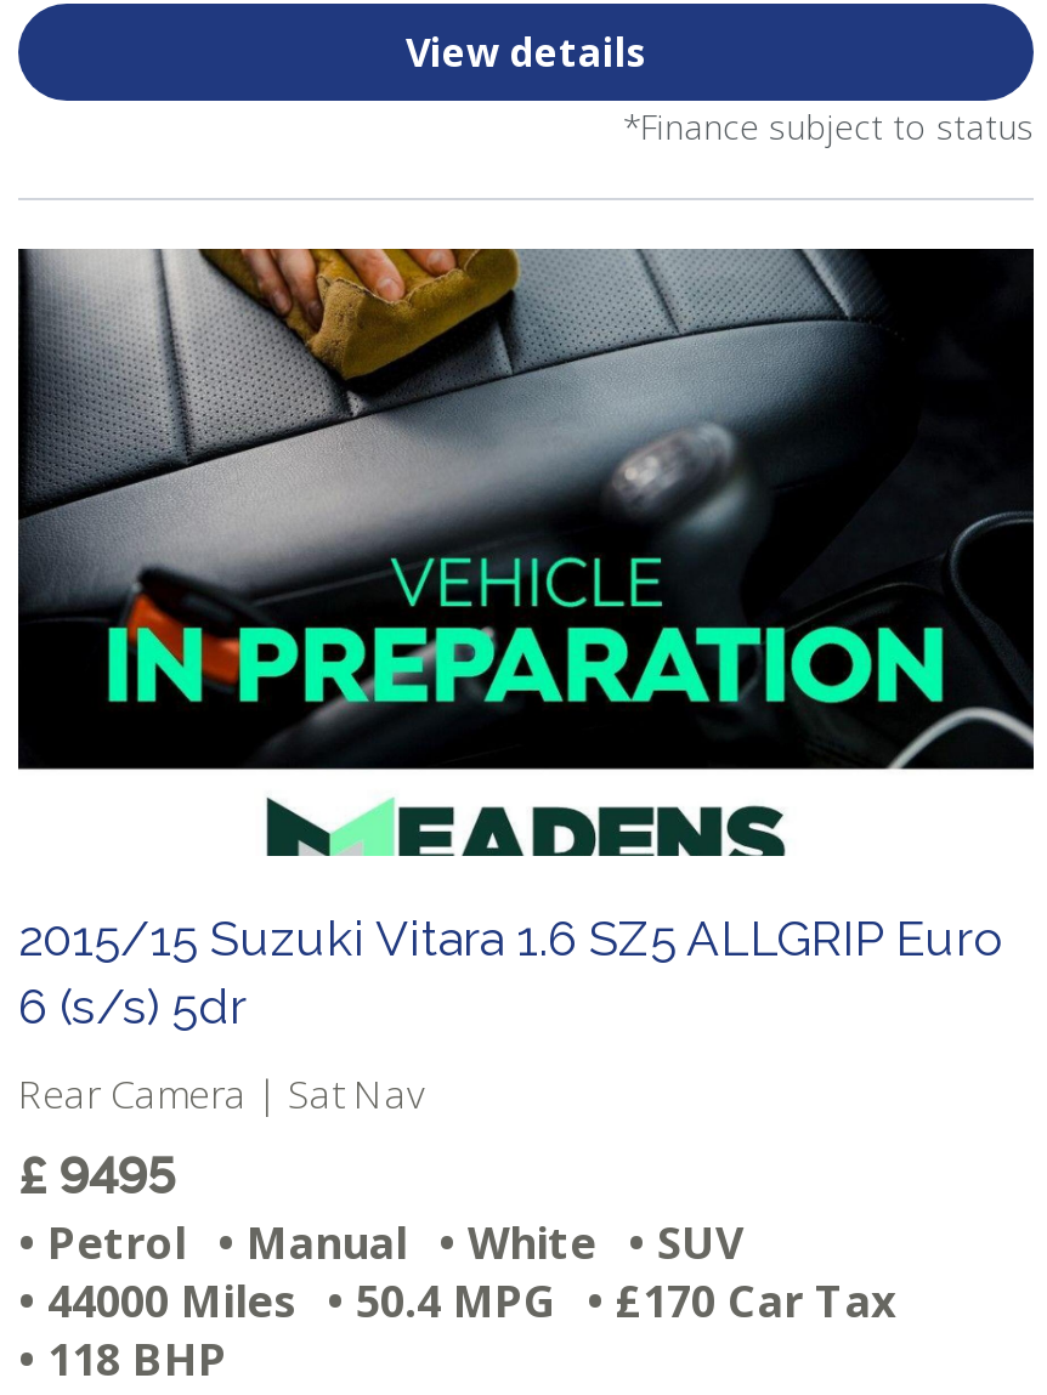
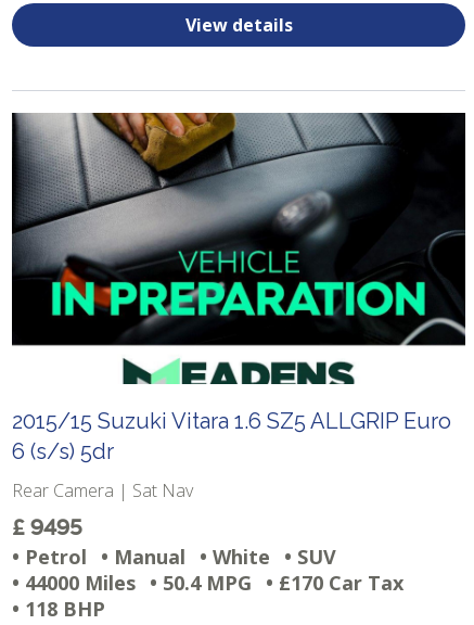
- *Finance subject to status
